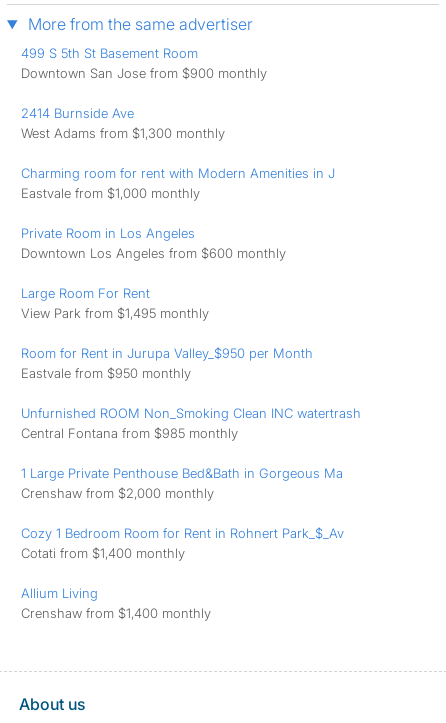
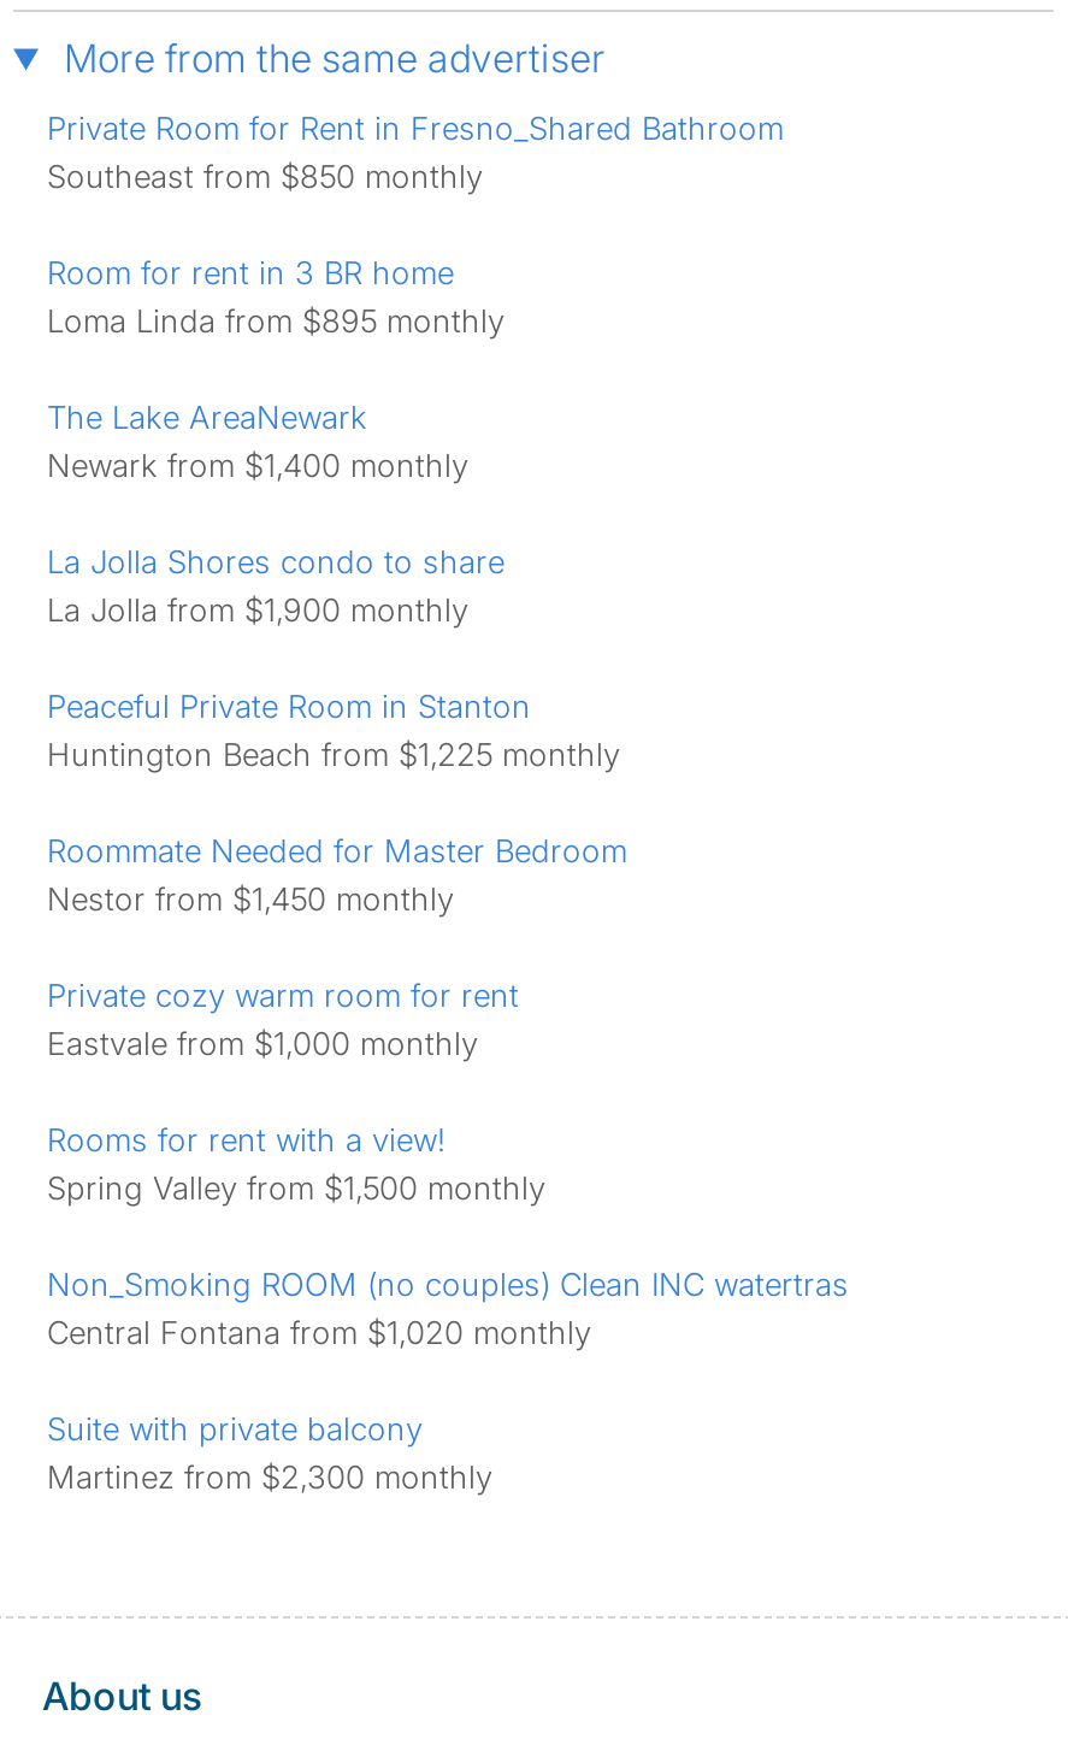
- 499 S 5th St Basement Room
- Downtown San Jose from $900 monthly
- 2414 Burnside Ave
- West Adams from $1,300 monthly
- Charming room for rent with Modern Amenities in J
+ Private Room for Rent in Fresno_Shared Bathroom
+ Southeast from $850 monthly
+ Room for rent in 3 BR home
+ Loma Linda from $895 monthly
+ The Lake AreaNewark
+ Newark from $1,400 monthly
+ La Jolla Shores condo to share
+ La Jolla from $1,900 monthly
+ Peaceful Private Room in Stanton
+ Huntington Beach from $1,225 monthly
+ Roommate Needed for Master Bedroom
+ Nestor from $1,450 monthly
+ Private cozy warm room for rent

moved down: Eastvale from $1,000 monthly

- Private Room in Los Angeles
- Downtown Los Angeles from $600 monthly
- Large Room For Rent
- View Park from $1,495 monthly
- Room for Rent in Jurupa Valley_$950 per Month
- Eastvale from $950 monthly
- Unfurnished ROOM Non_Smoking Clean INC watertrash
- Central Fontana from $985 monthly
- 1 Large Private Penthouse Bed&Bath in Gorgeous Ma
- Crenshaw from $2,000 monthly
- Cozy 1 Bedroom Room for Rent in Rohnert Park_$_Av
- Cotati from $1,400 monthly
- Allium Living
- Crenshaw from $1,400 monthly
+ Rooms for rent with a view!
+ Spring Valley from $1,500 monthly
+ Non_Smoking ROOM (no couples) Clean INC watertras
+ Central Fontana from $1,020 monthly
+ Suite with private balcony
+ Martinez from $2,300 monthly
